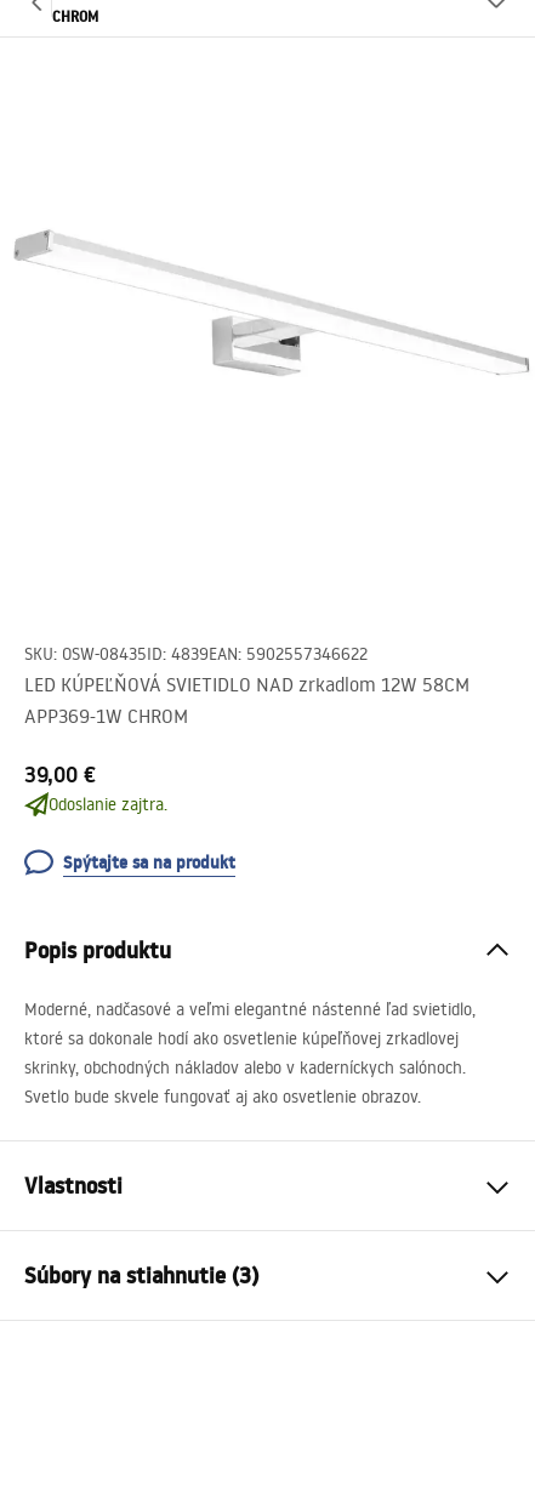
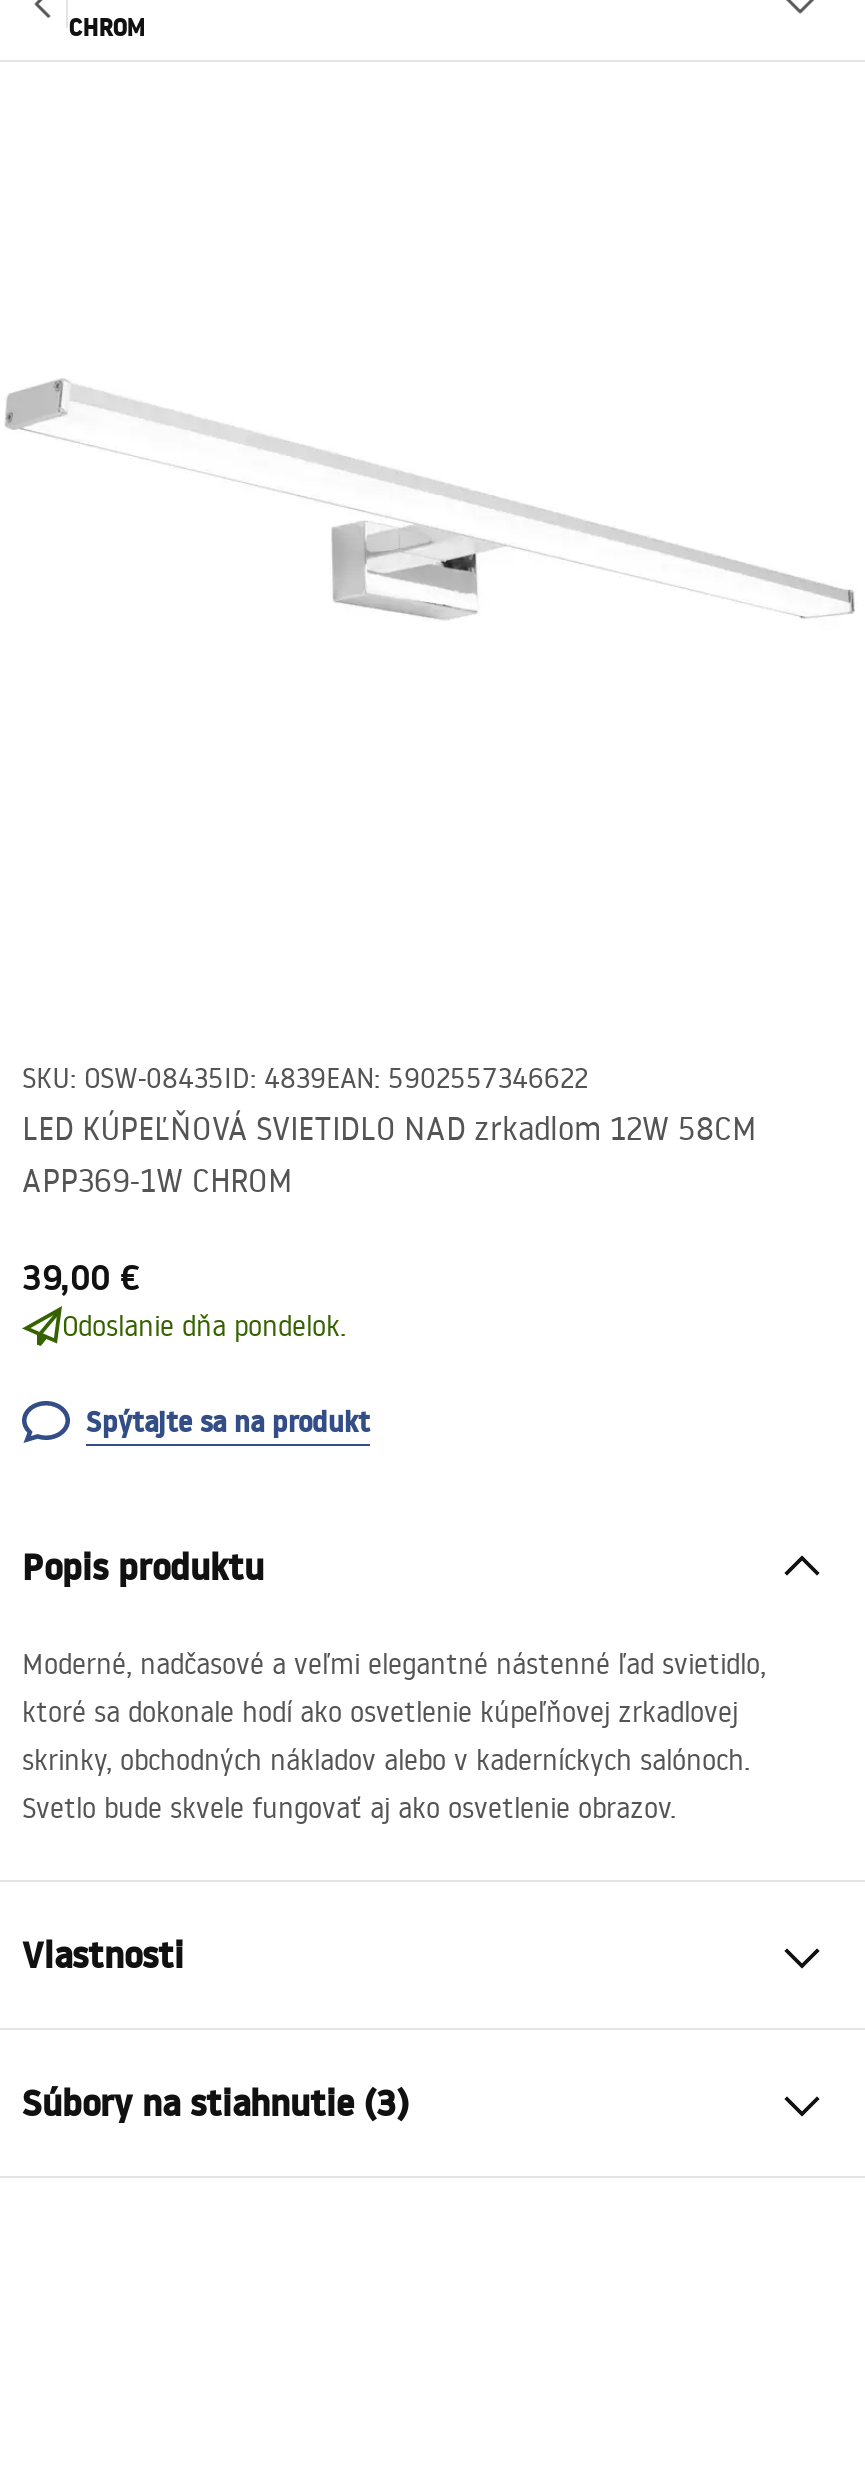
- Odoslanie zajtra.
+ Odoslanie dňa pondelok.
